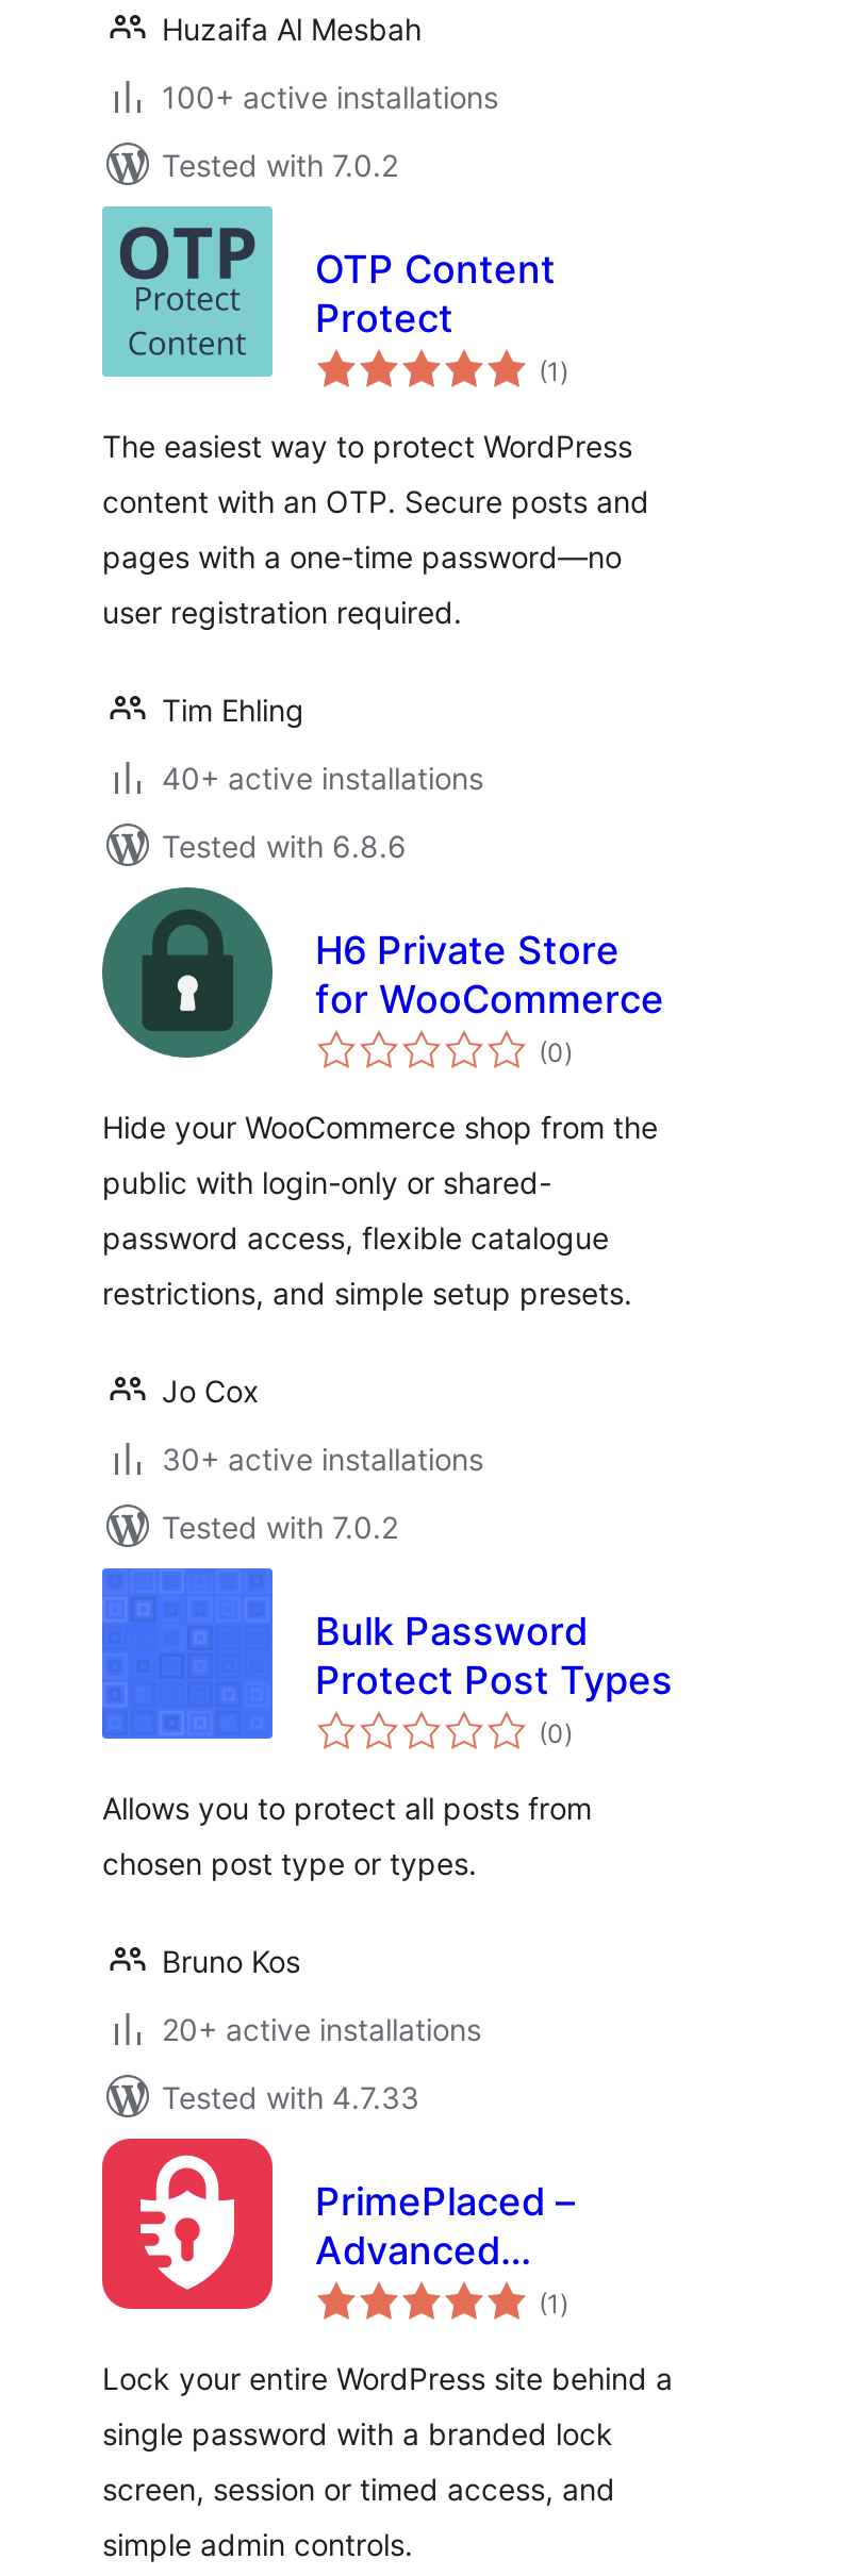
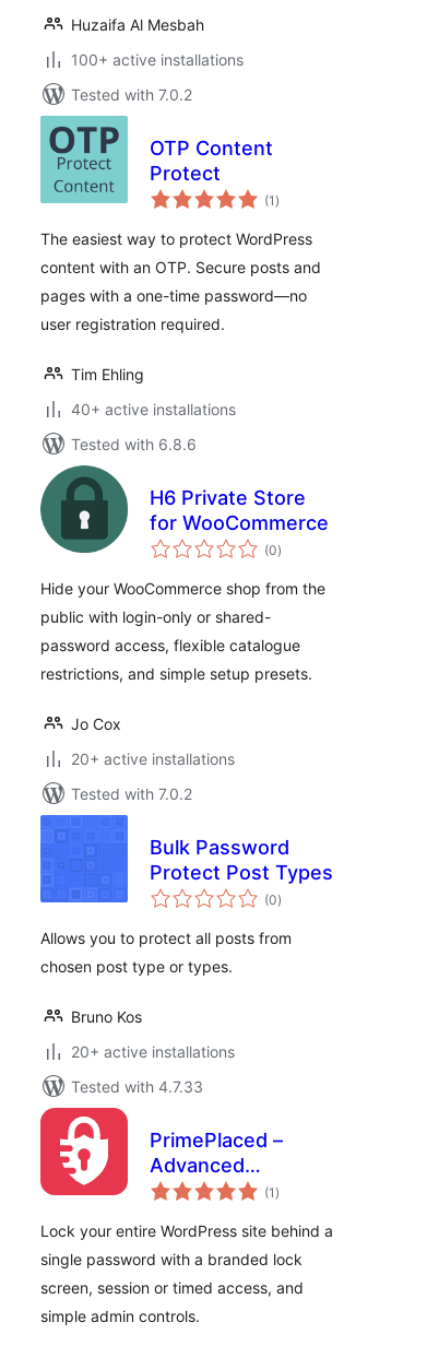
- 30+ active installations
+ 20+ active installations
